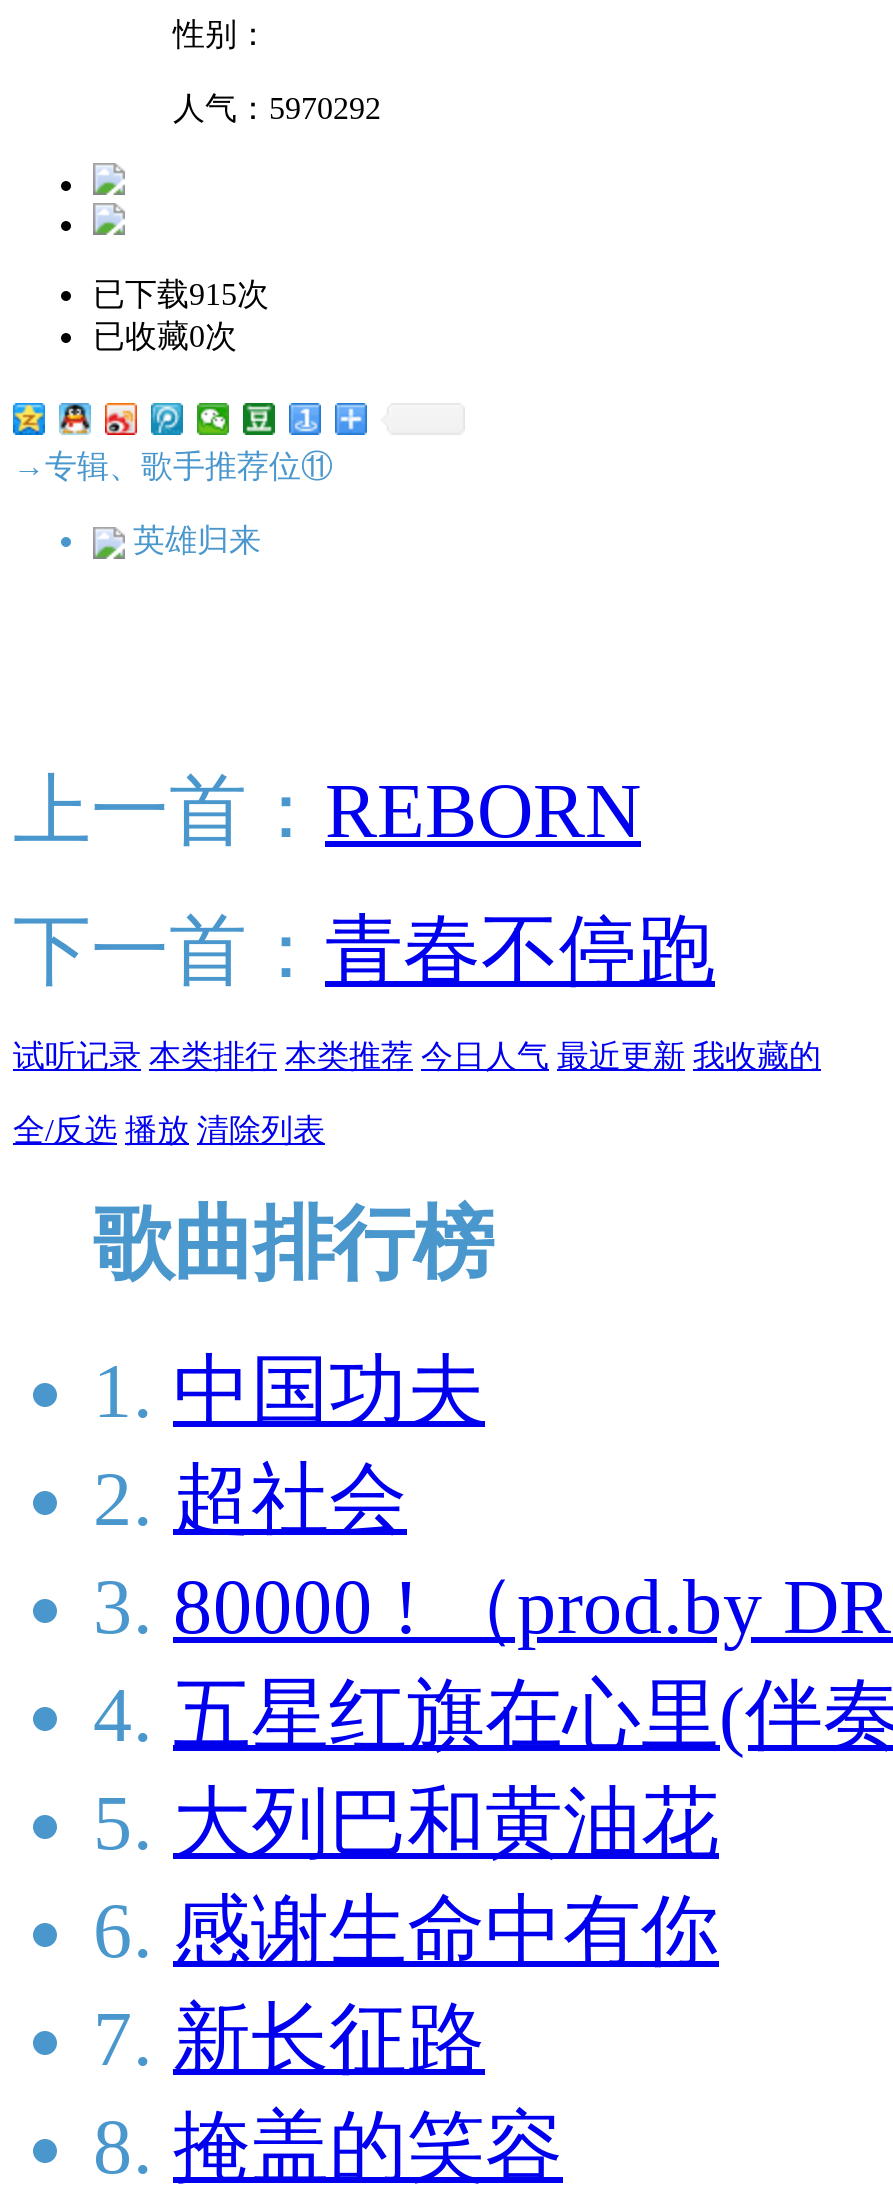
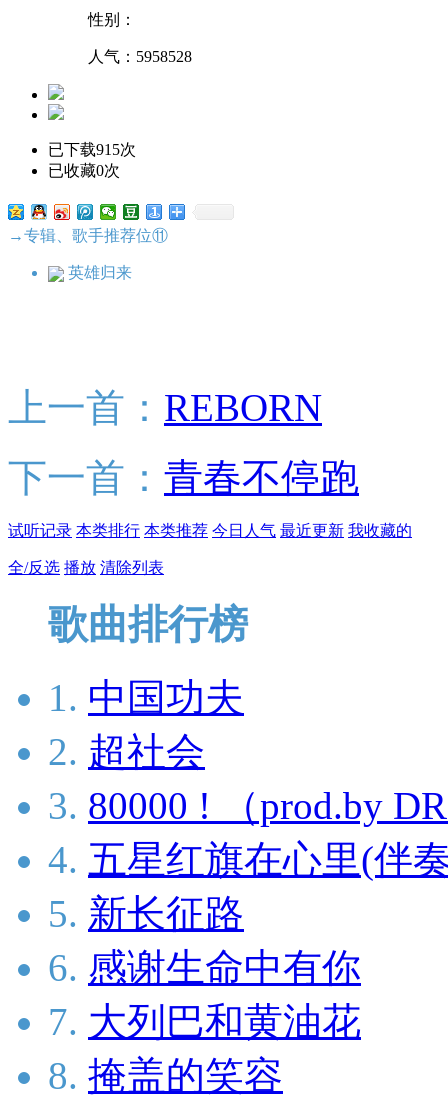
- 人气：5970292
+ 人气：5958528

- 5. 大列巴和黄油花
+ 5. 新长征路

- 7. 新长征路
+ 7. 大列巴和黄油花
